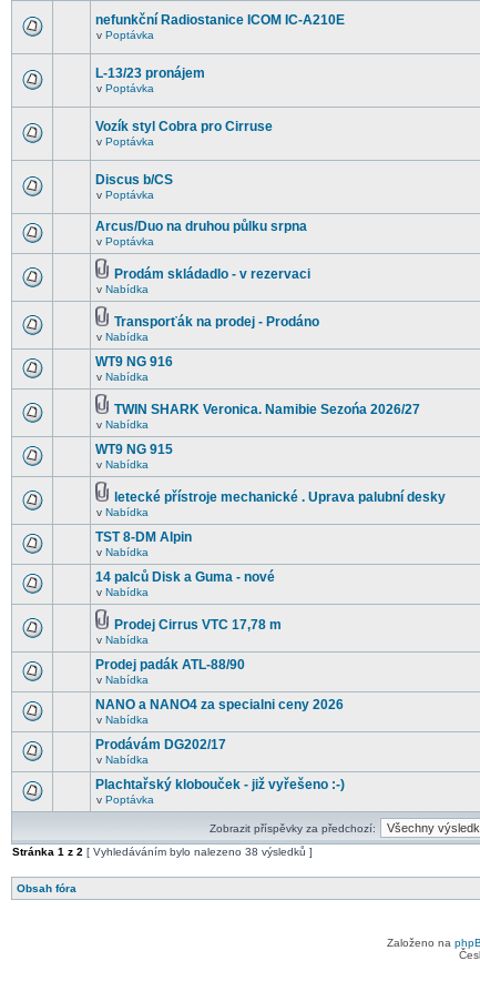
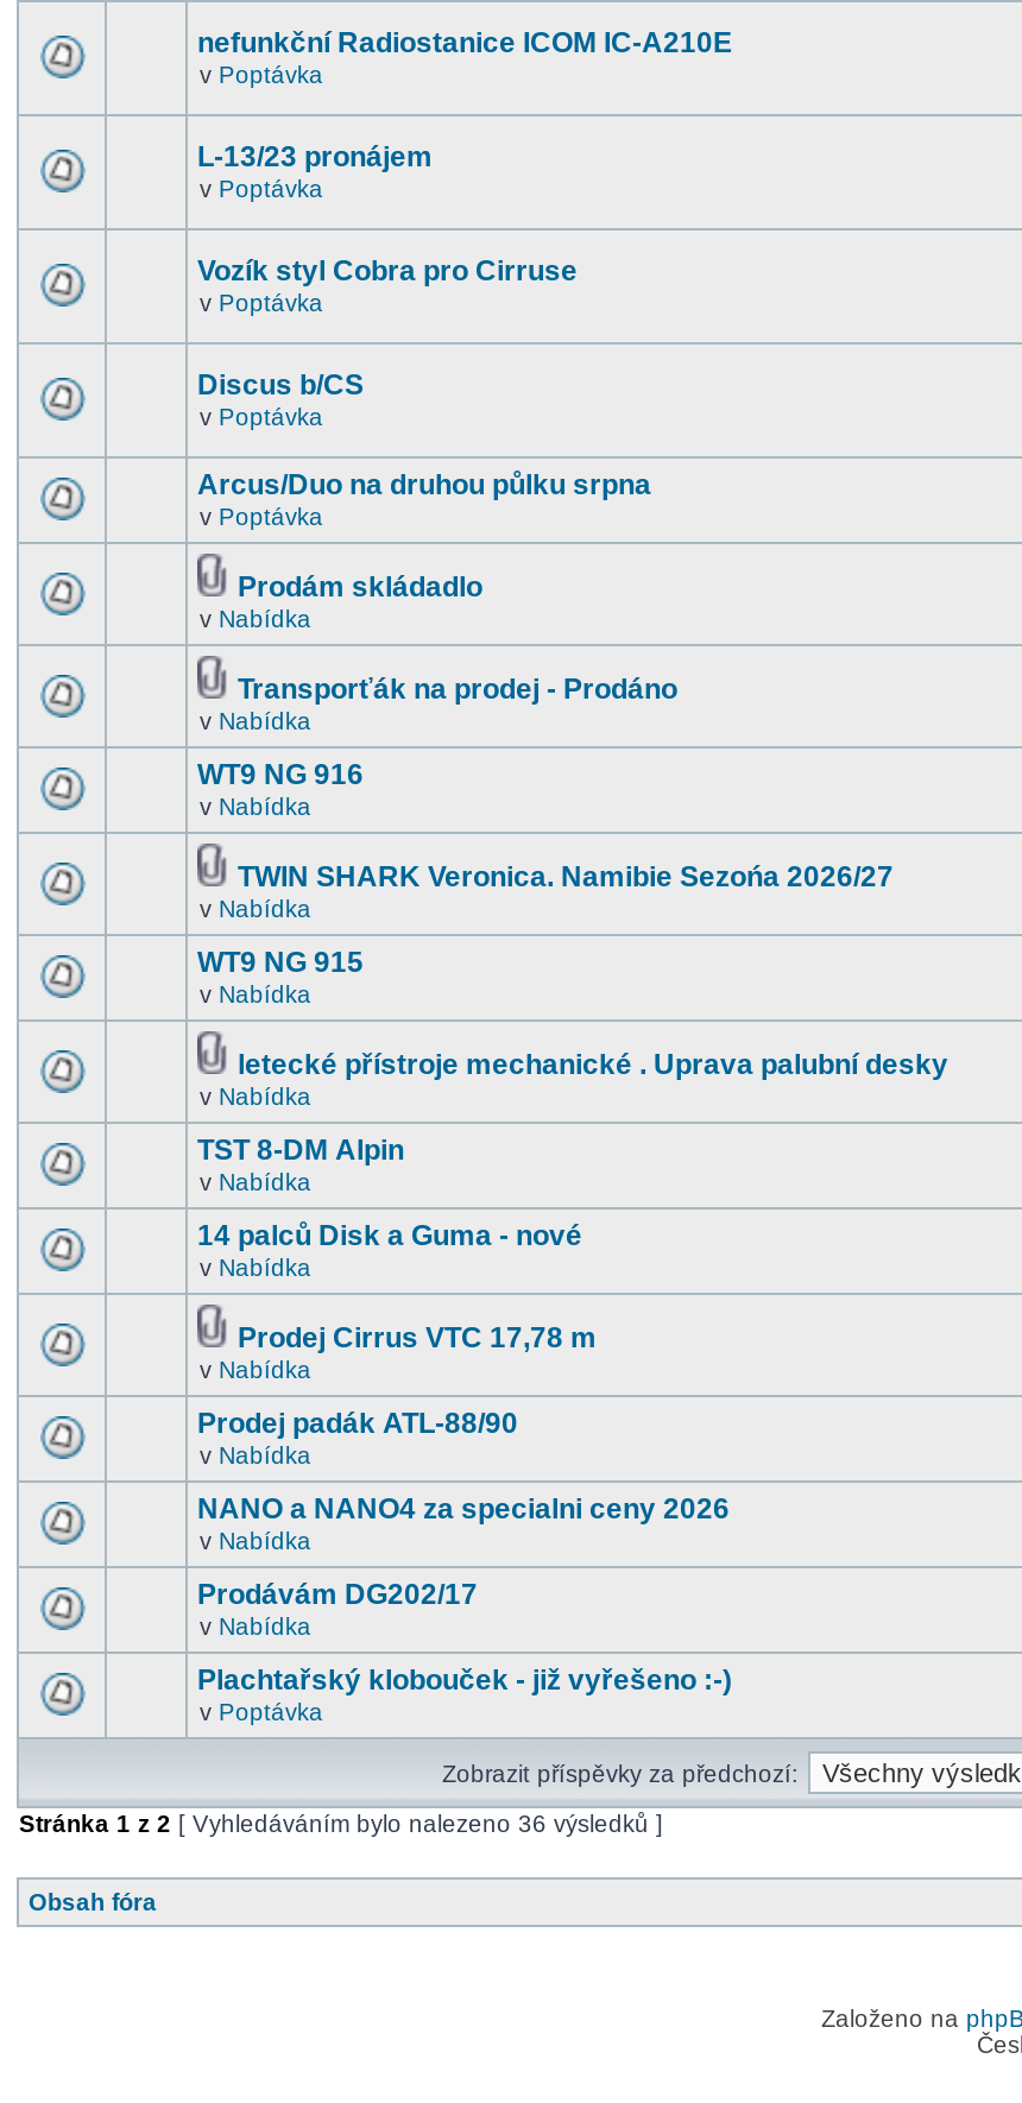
- Prodám skládadlo - v rezervaci
+ Prodám skládadlo

- Stránka 1 z 2 [ Vyhledáváním bylo nalezeno 38 výsledků ]
+ Stránka 1 z 2 [ Vyhledáváním bylo nalezeno 36 výsledků ]
